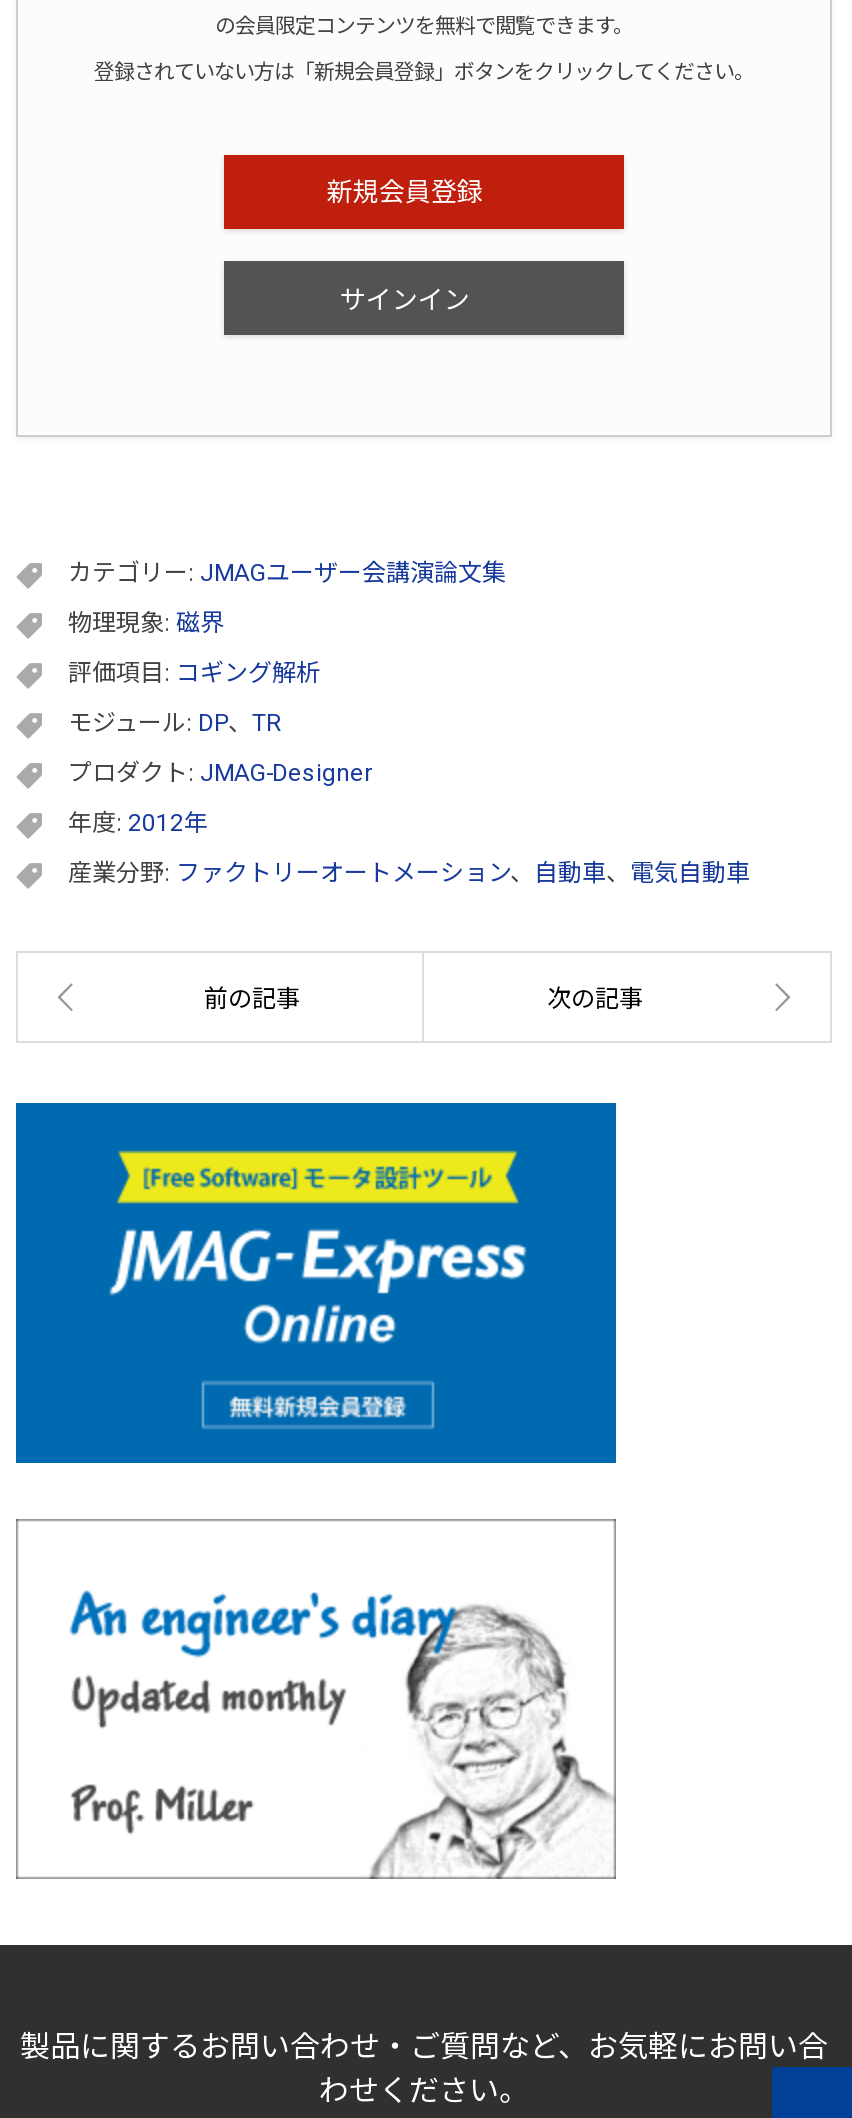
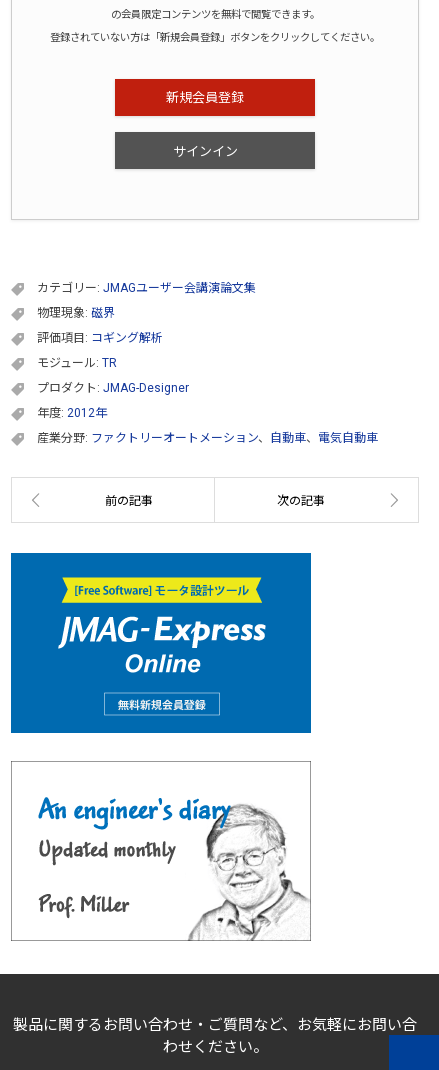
- モジュール: DP、TR
+ モジュール: TR
